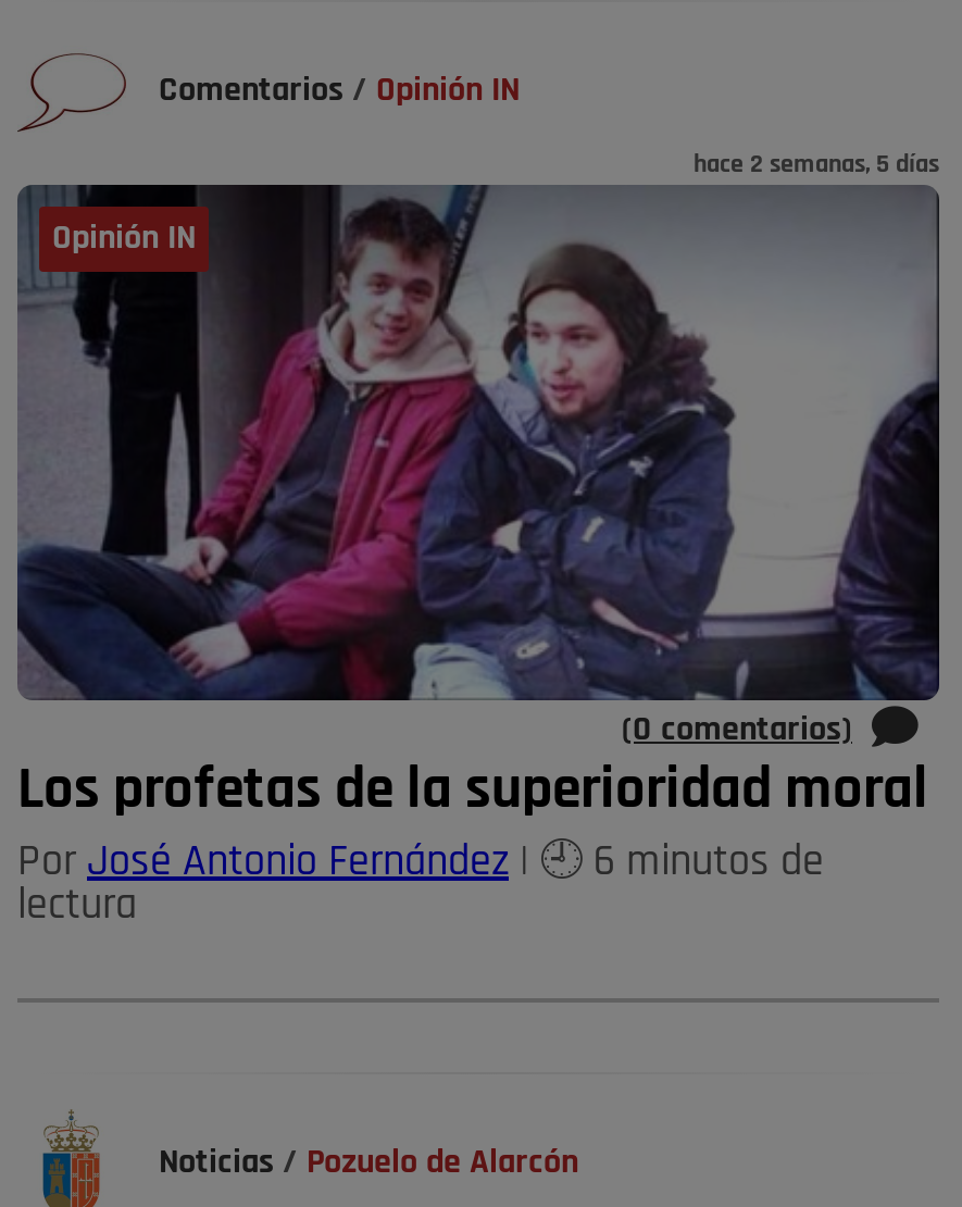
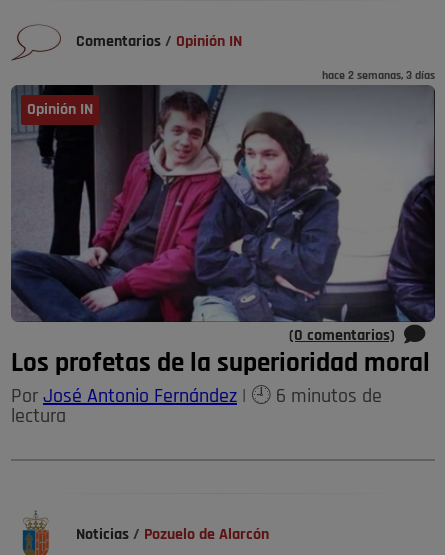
- hace 2 semanas, 5 días
+ hace 2 semanas, 3 días
